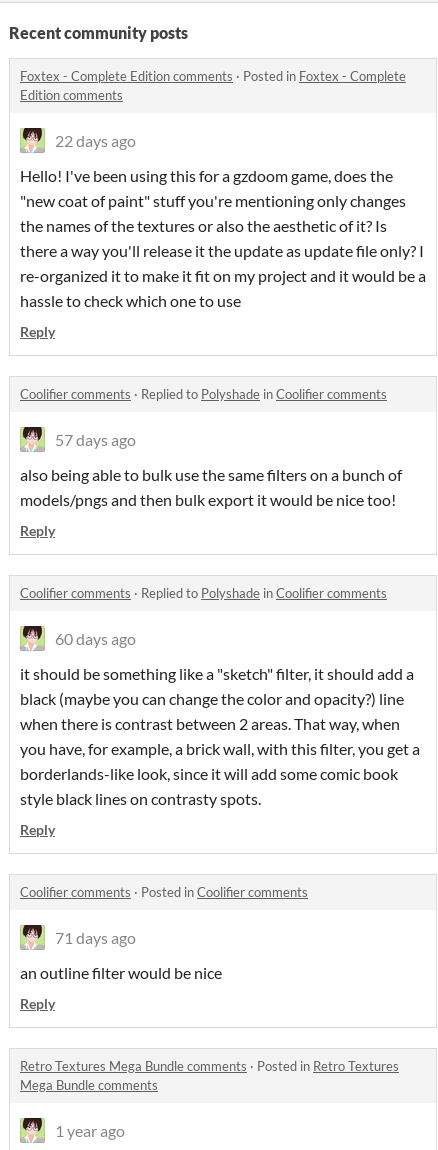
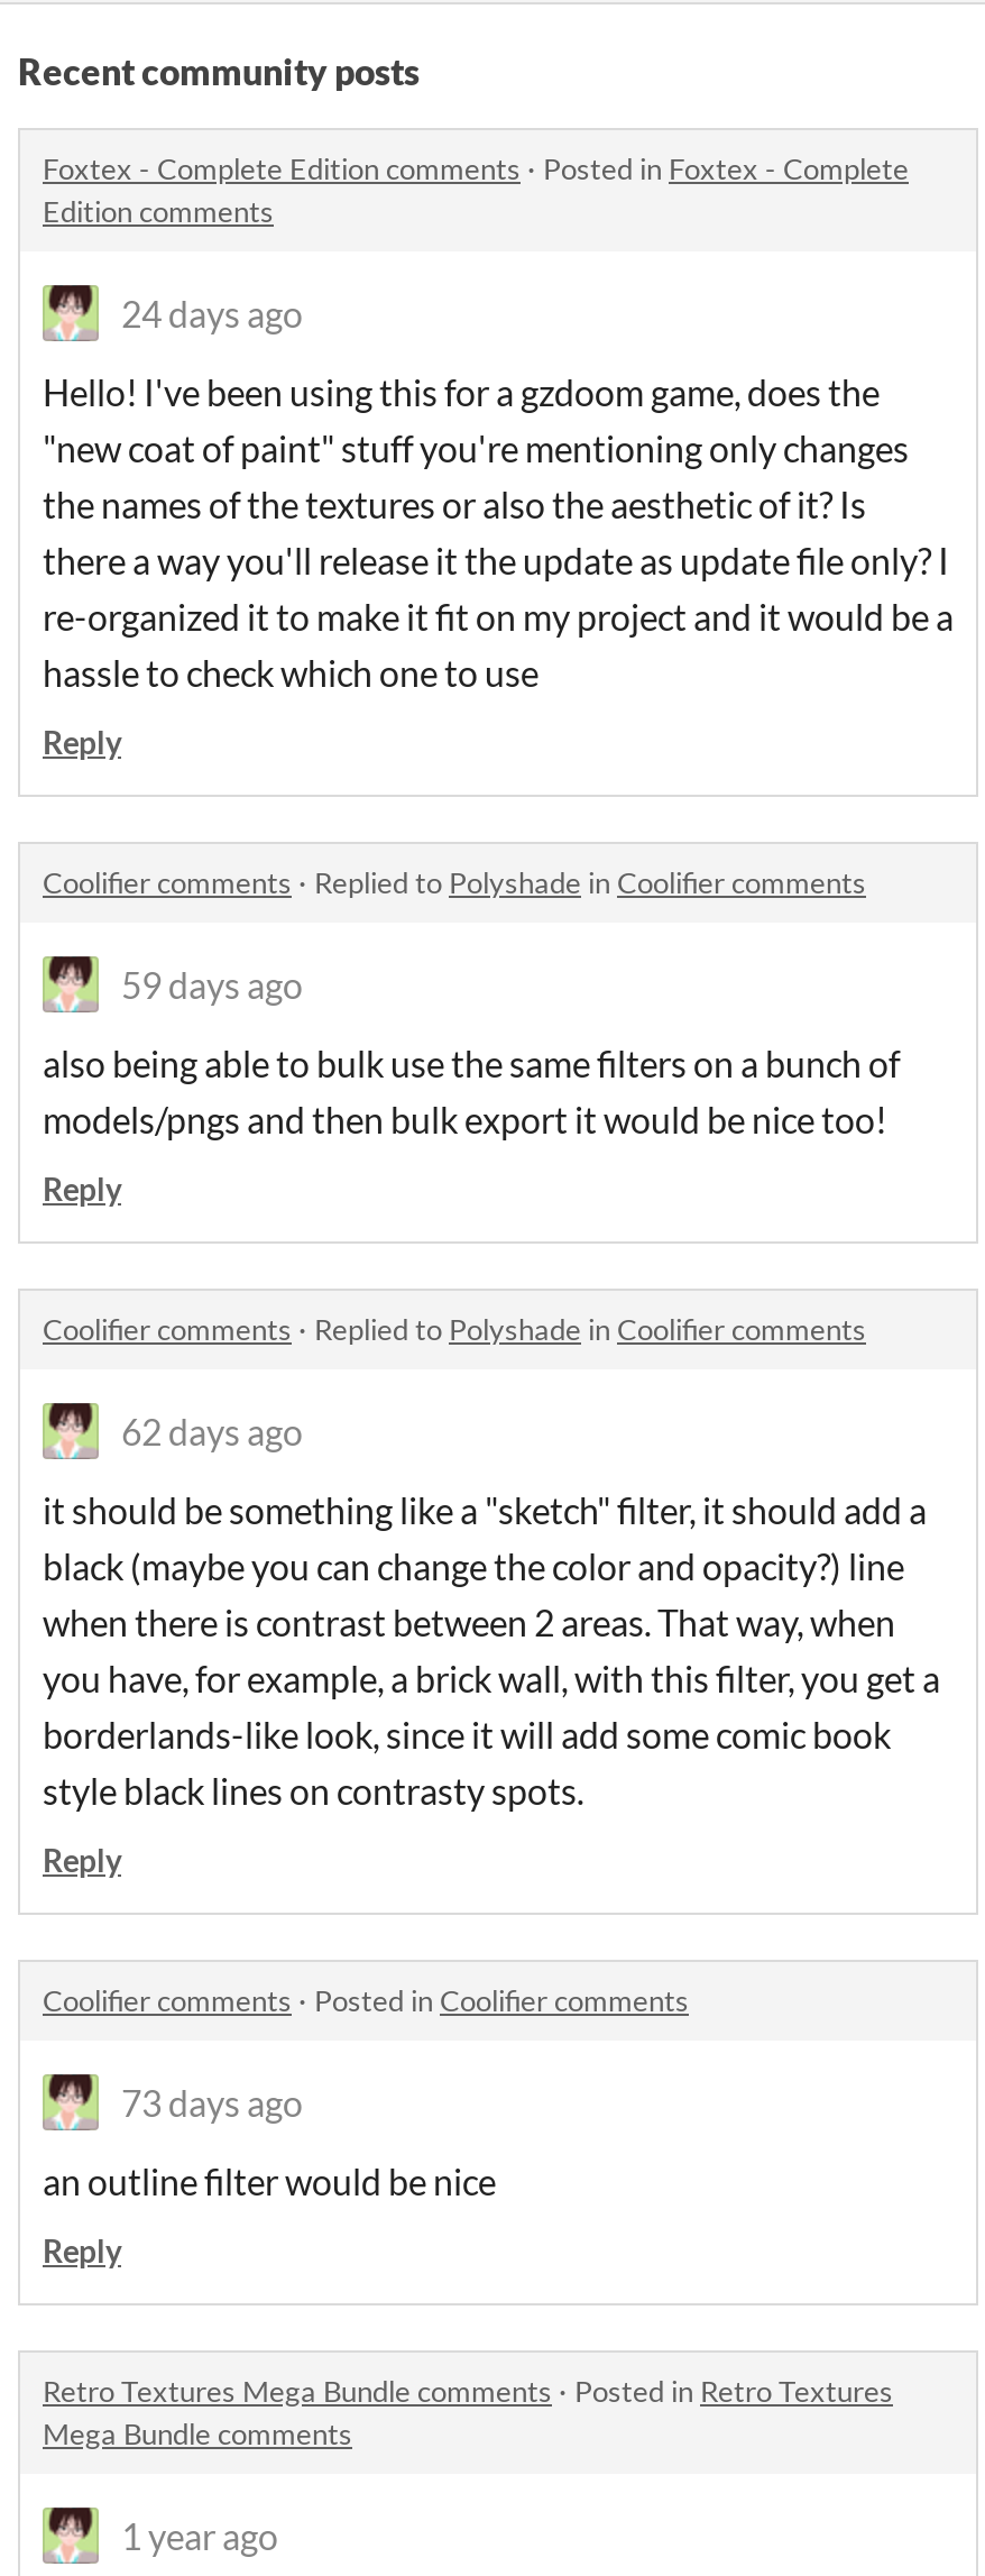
- 22 days ago
+ 24 days ago

- 57 days ago
+ 59 days ago

- 60 days ago
+ 62 days ago

- 71 days ago
+ 73 days ago
